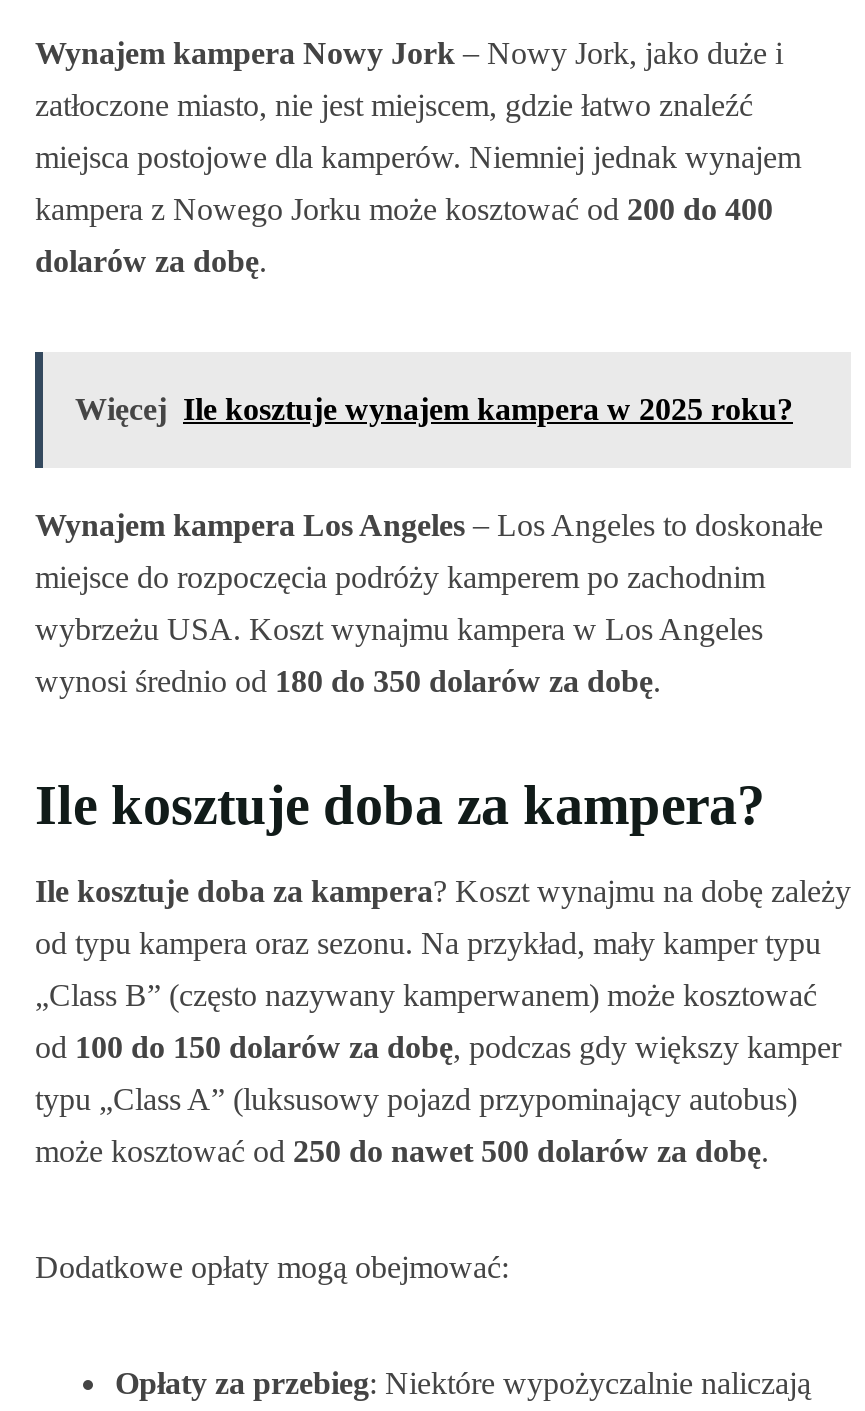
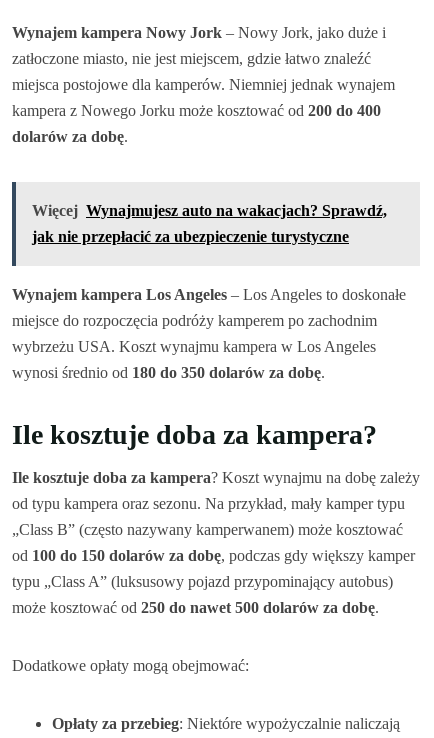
- Więcej Ile kosztuje wynajem kampera w 2025 roku?
+ Więcej Wynajmujesz auto na wakacjach? Sprawdź,
+ jak nie przepłacić za ubezpieczenie turystyczne
